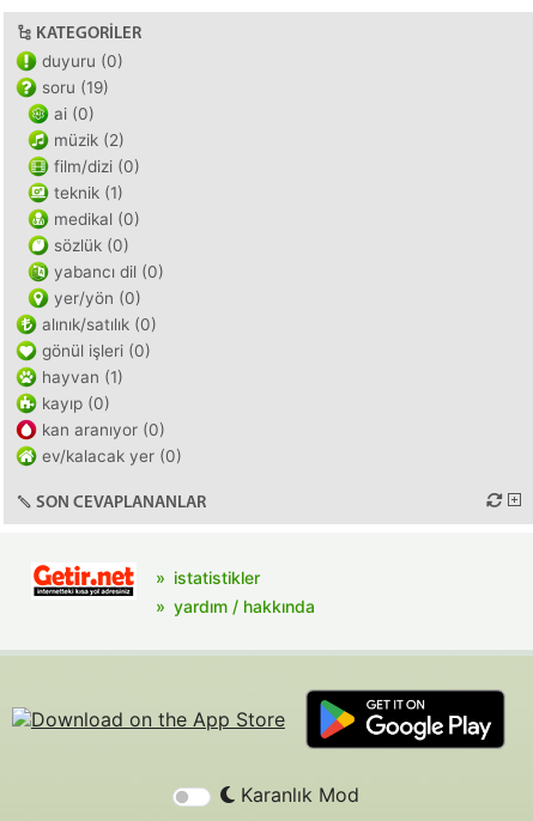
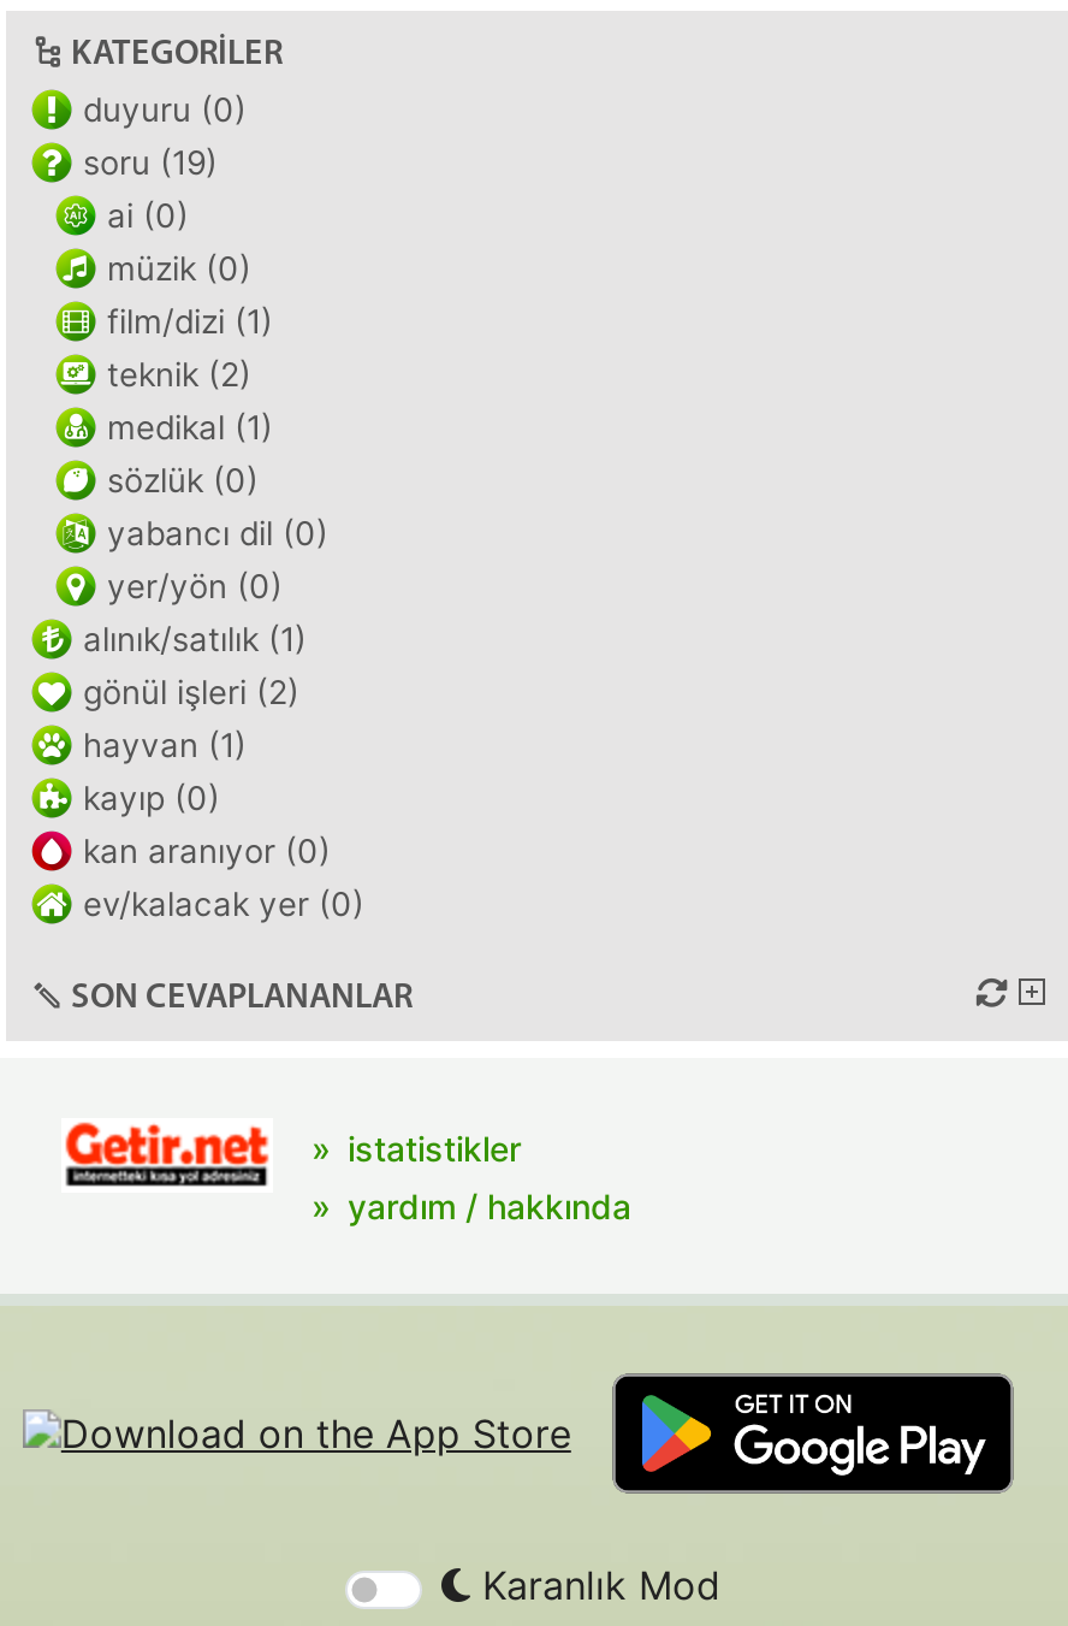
- müzik (2)
+ müzik (0)

- film/dizi (0)
+ film/dizi (1)

- teknik (1)
+ teknik (2)

- medikal (0)
+ medikal (1)

- alınık/satılık (0)
+ alınık/satılık (1)

- gönül işleri (0)
+ gönül işleri (2)
